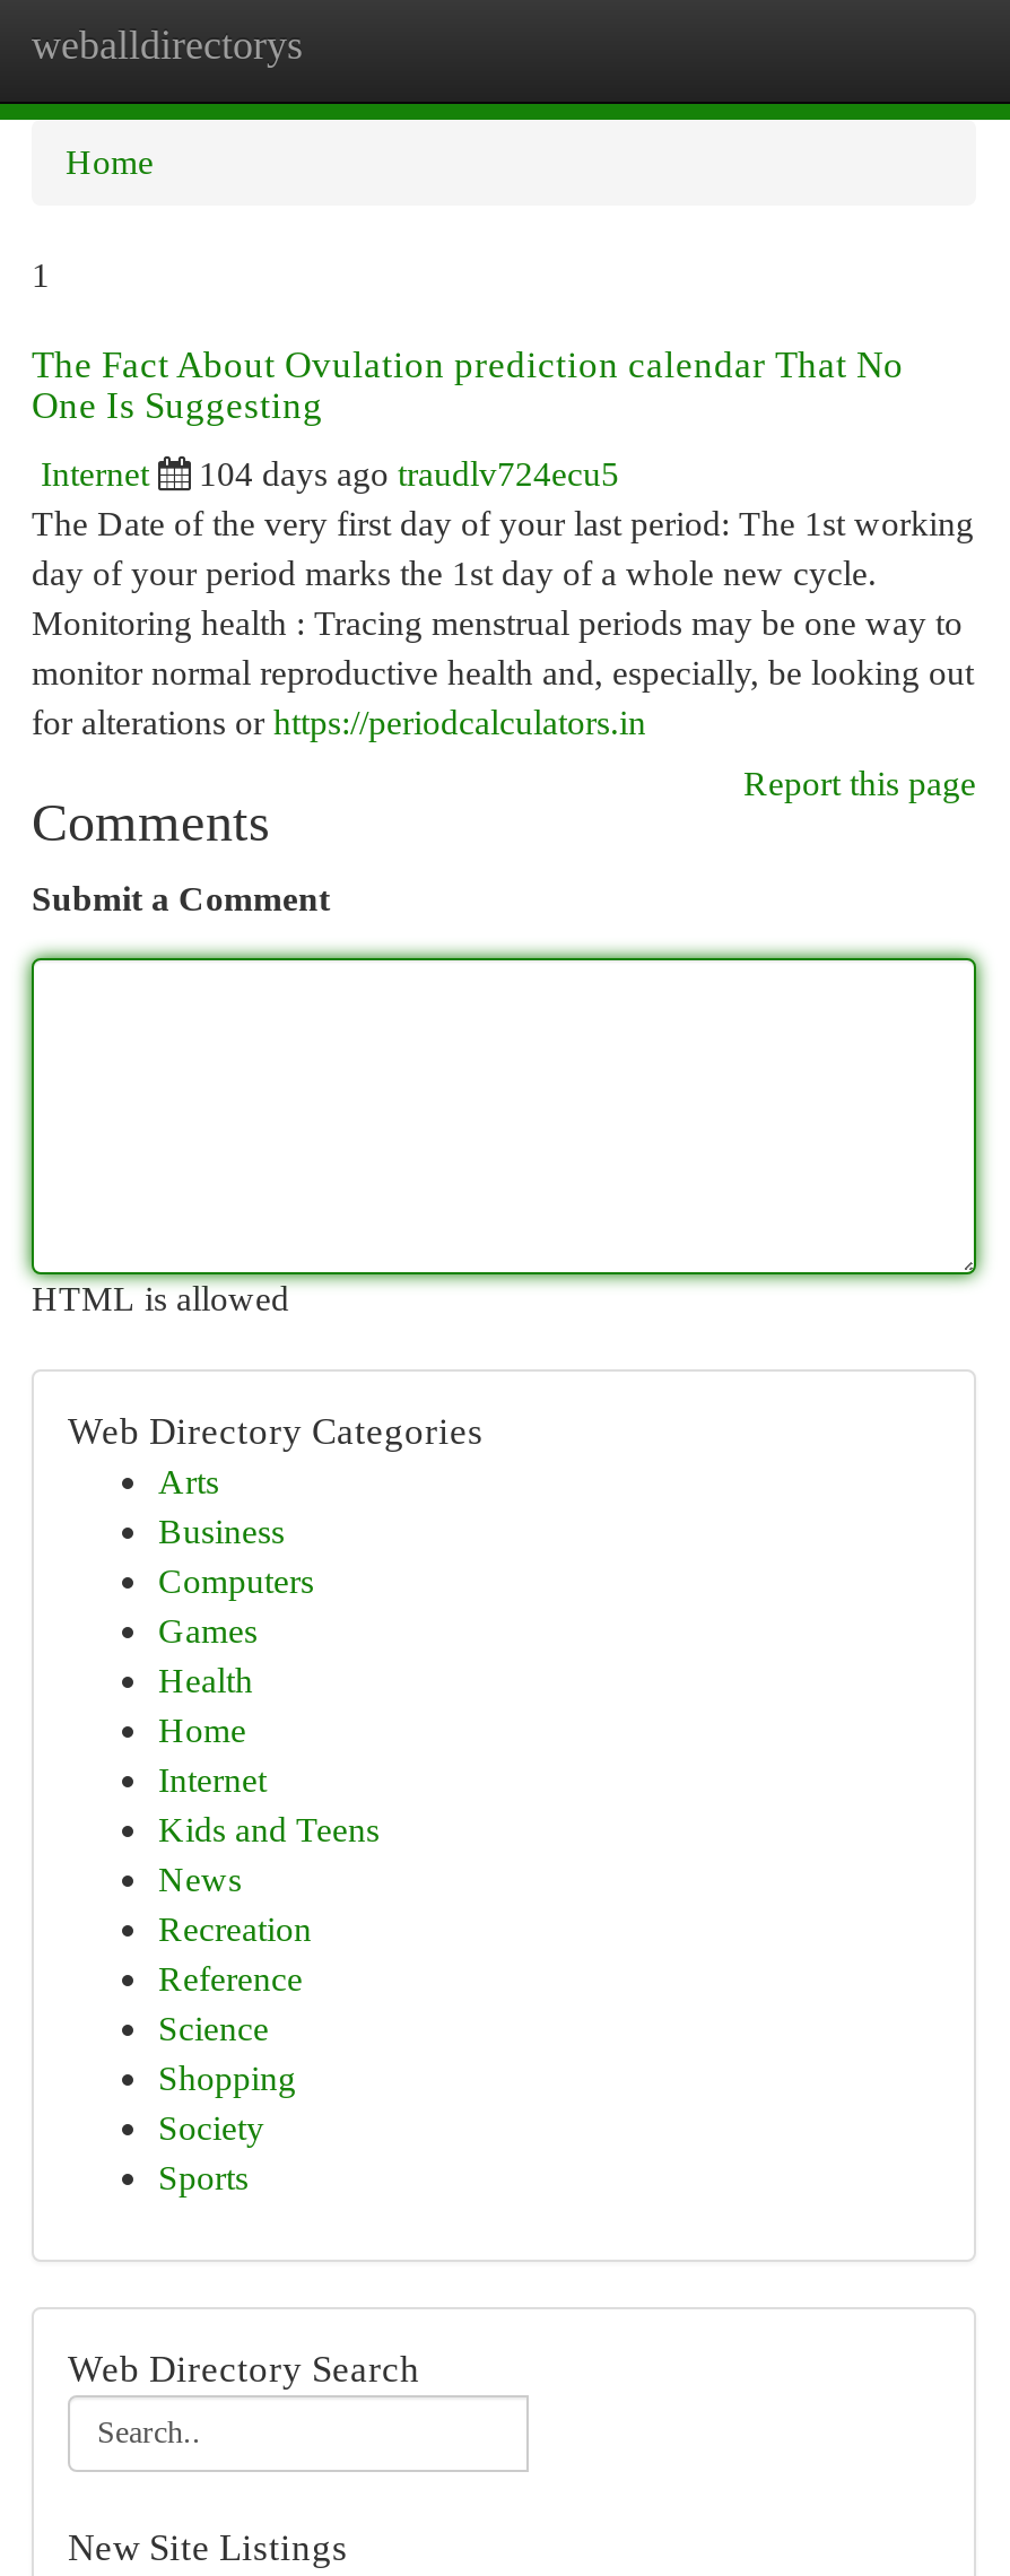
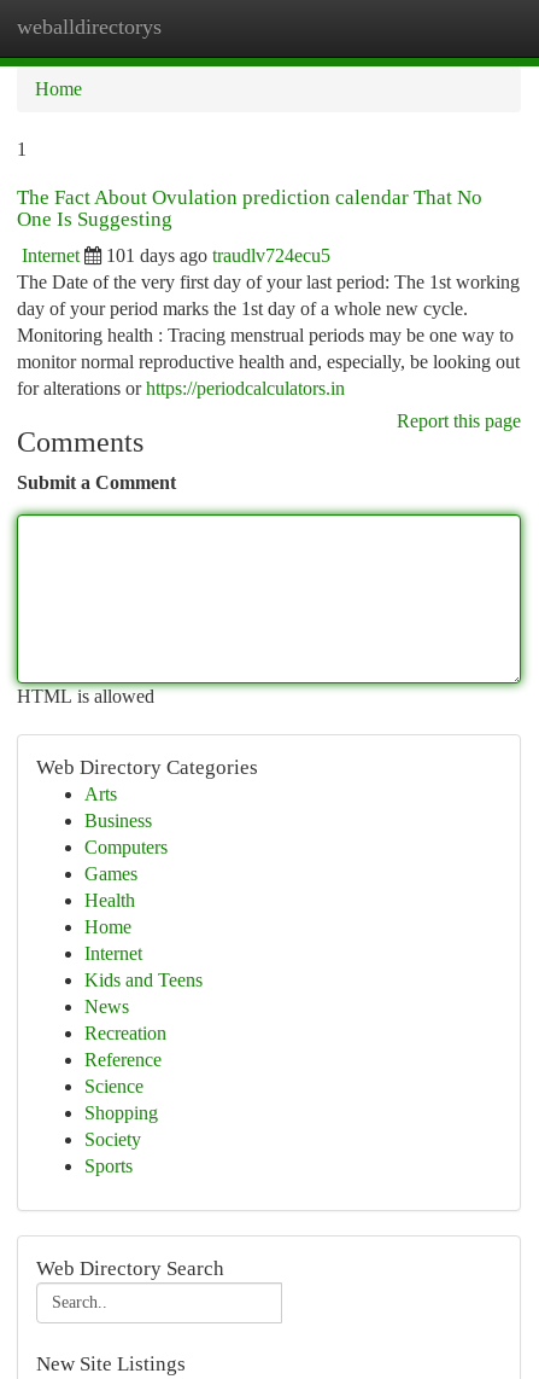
- 104 days ago traudlv724ecu5
+ 101 days ago traudlv724ecu5
